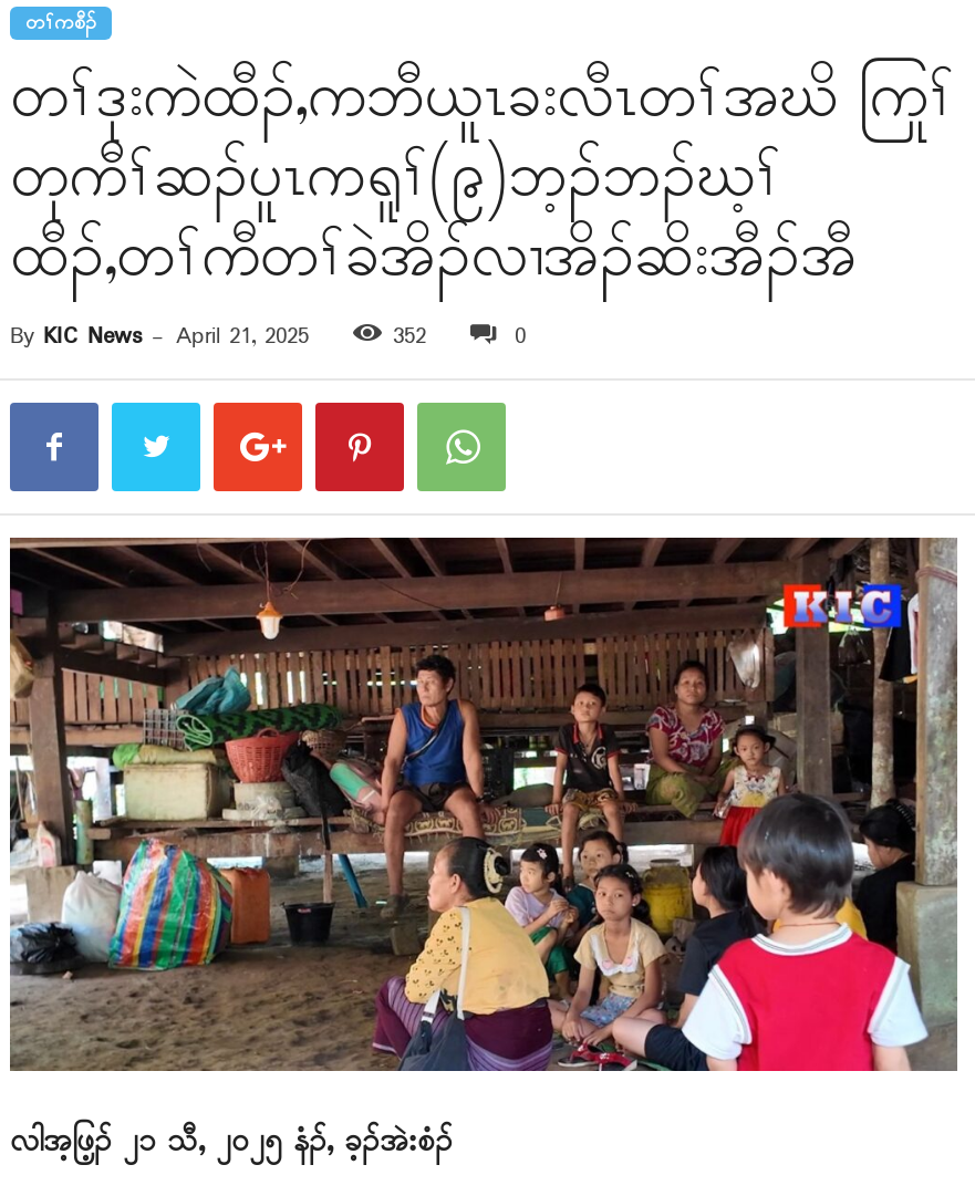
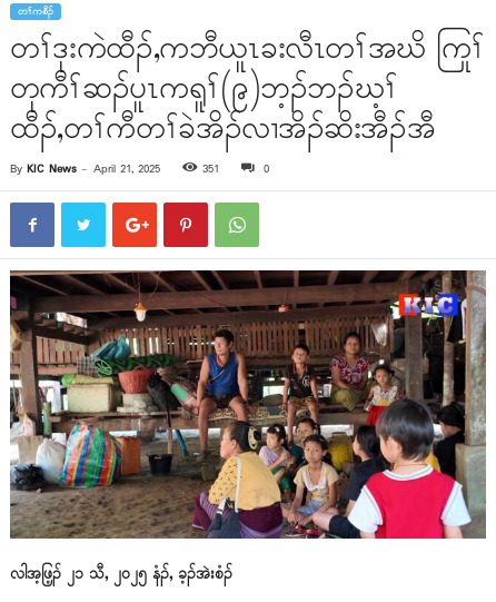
- 352
+ 351
